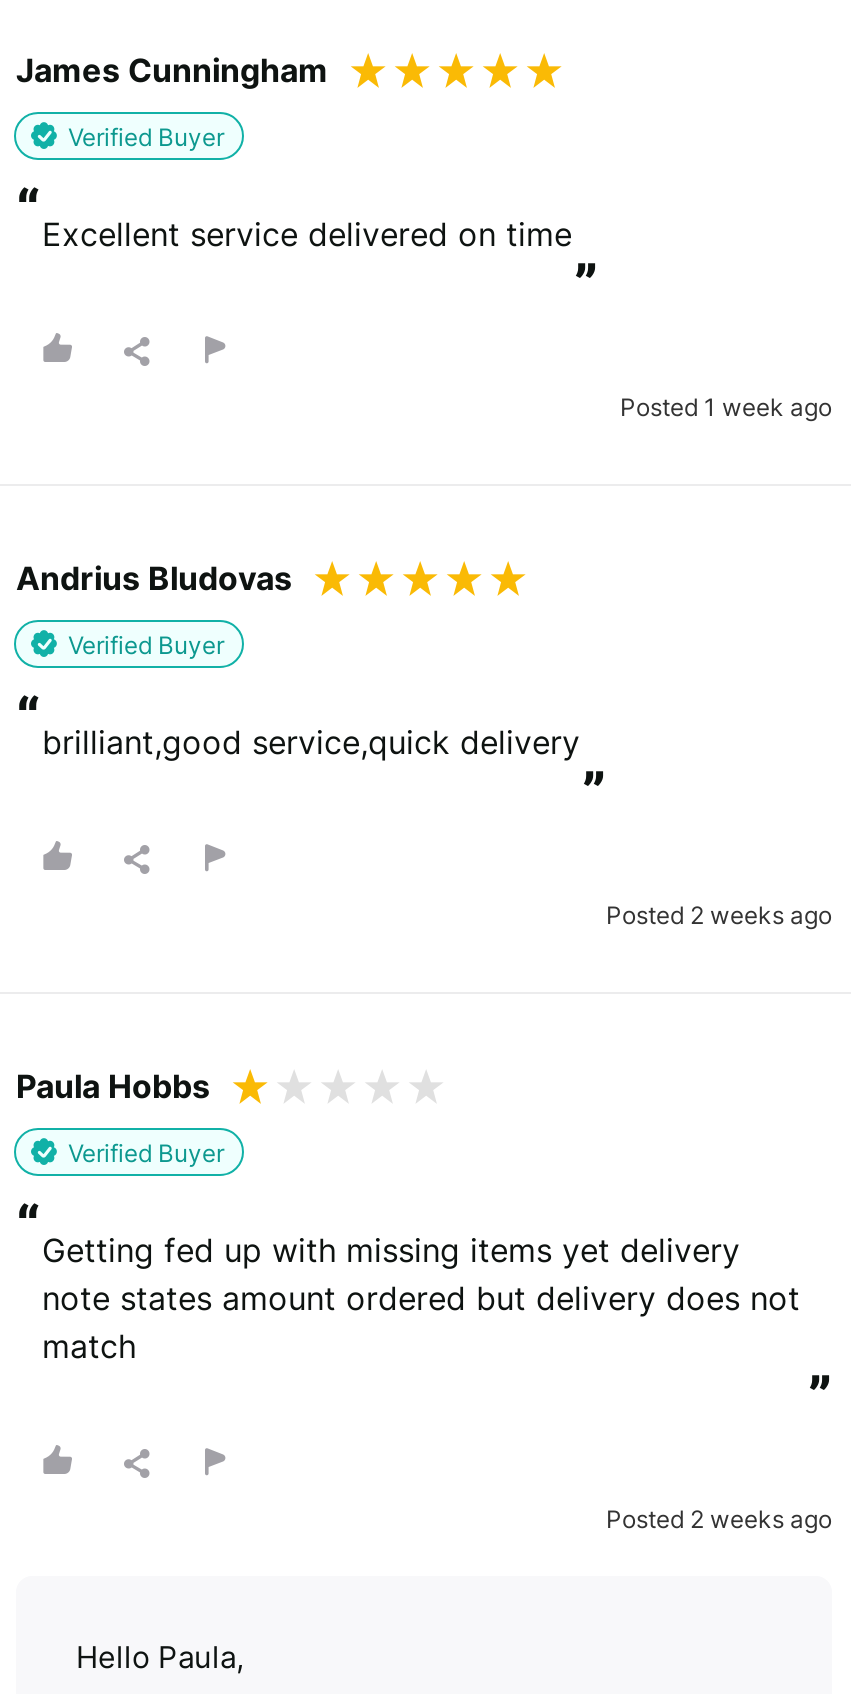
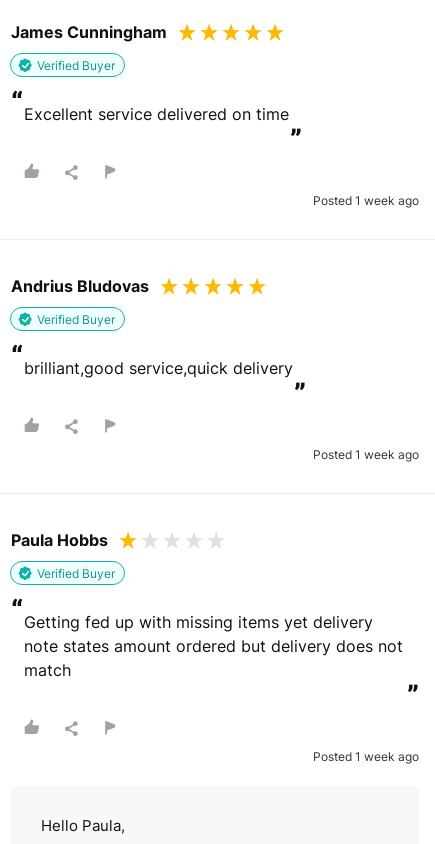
- Posted 2 weeks ago
+ Posted 1 week ago

- Posted 2 weeks ago
+ Posted 1 week ago
